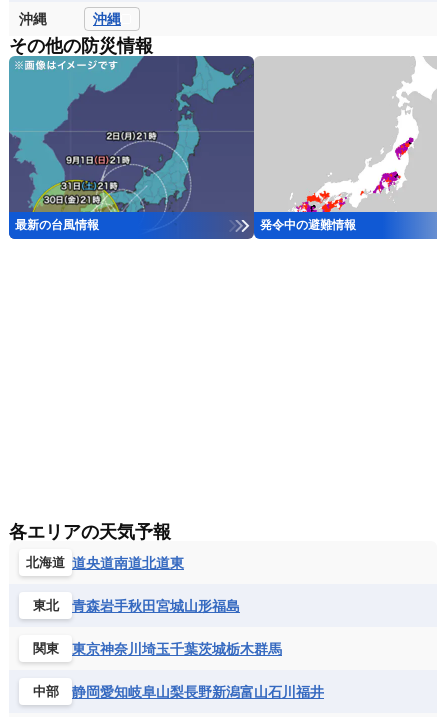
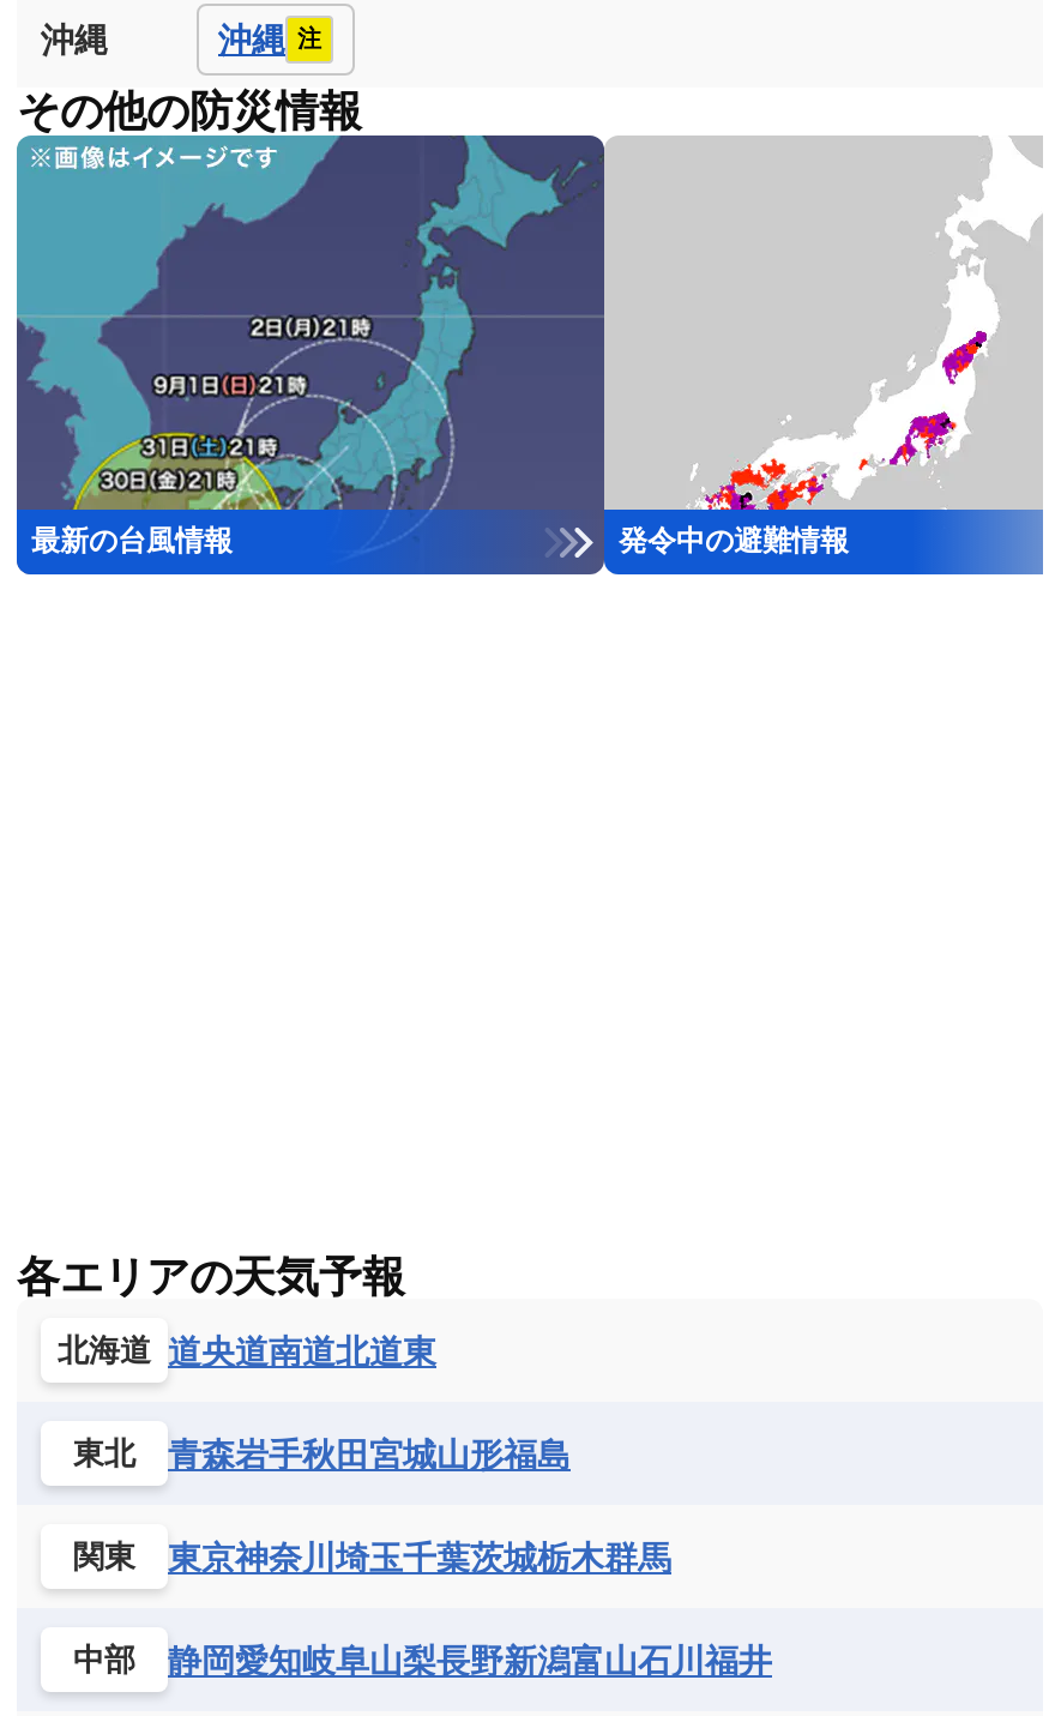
- 沖縄
+ 沖縄 注
